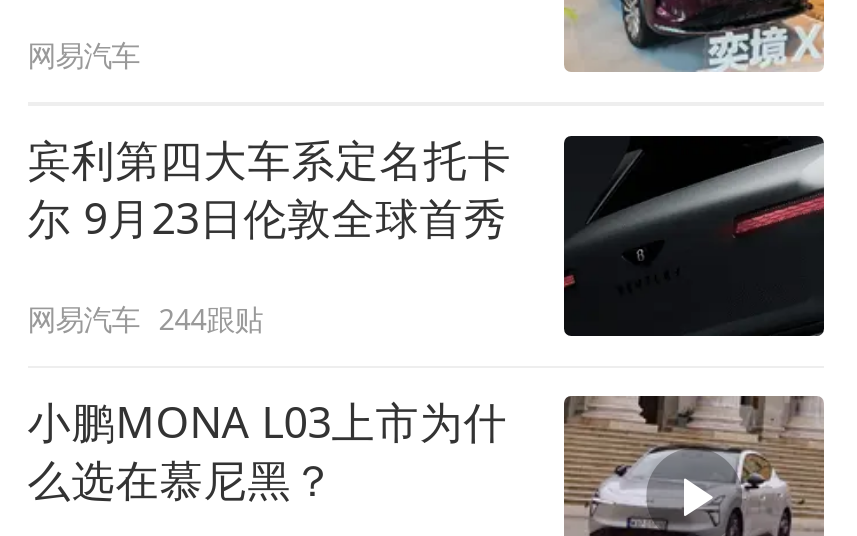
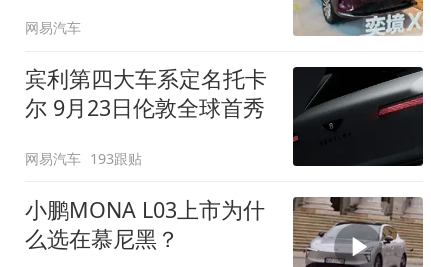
- 网易汽车 244跟贴
+ 网易汽车 193跟贴
